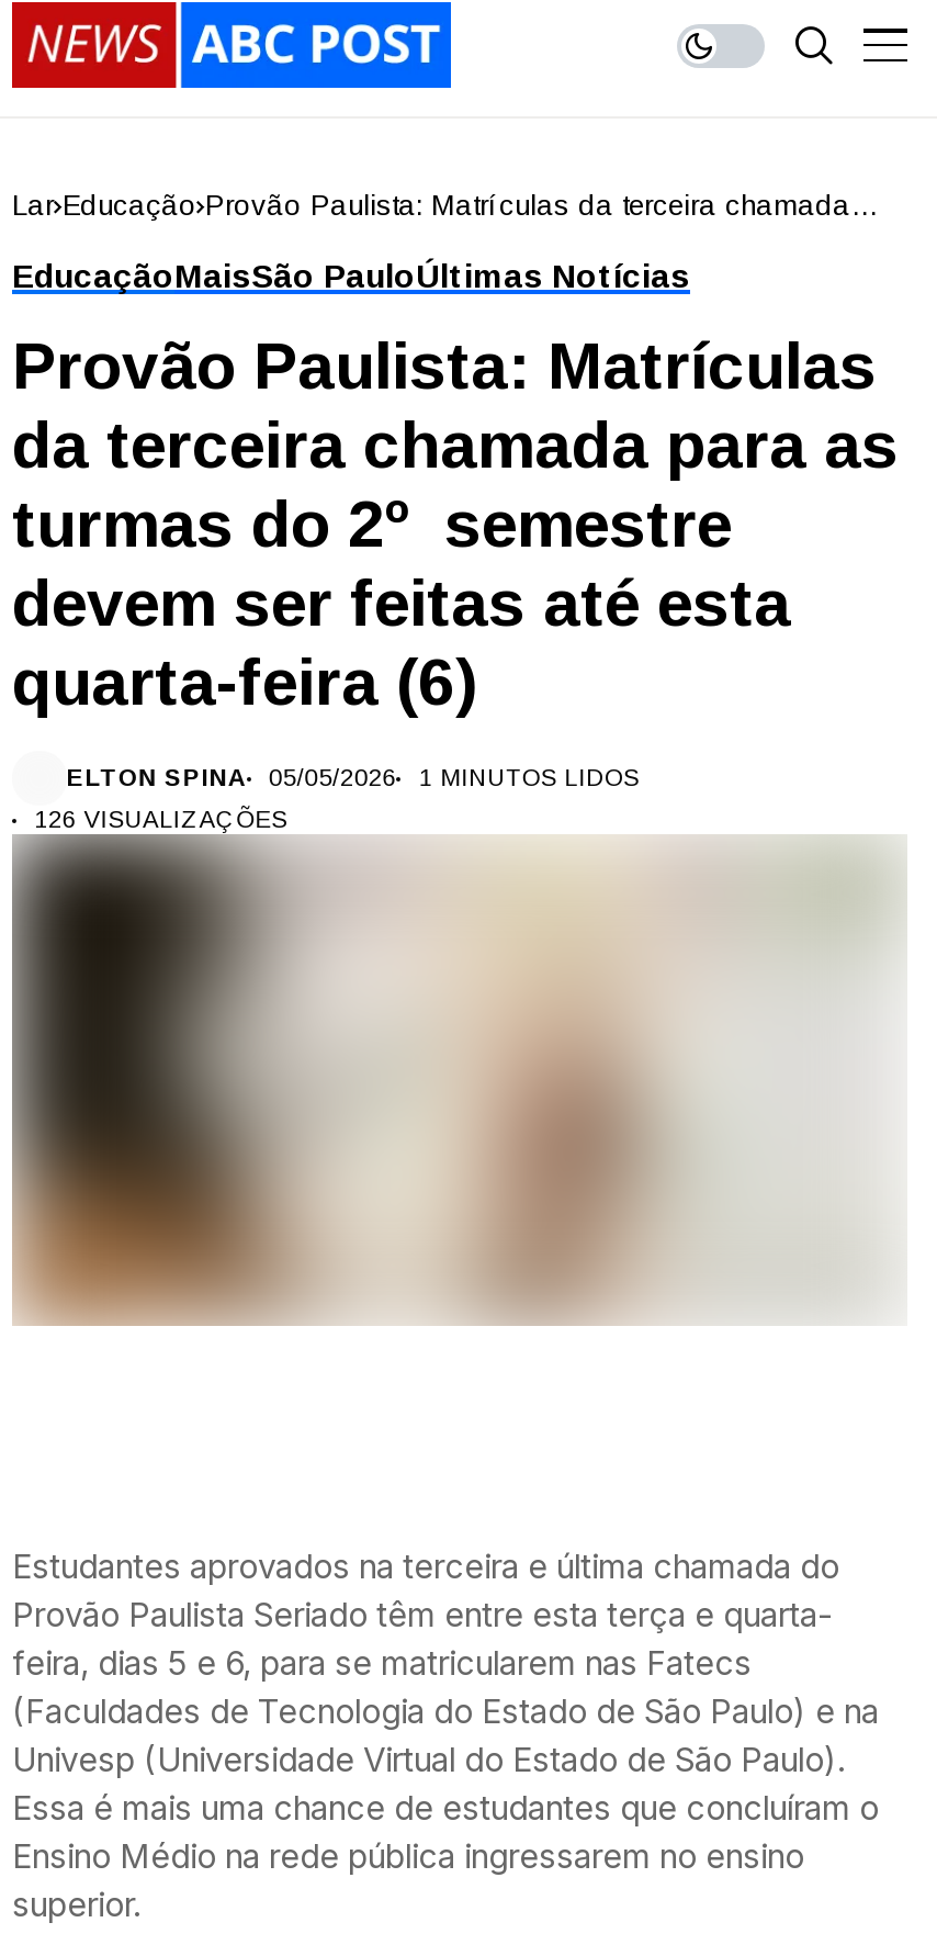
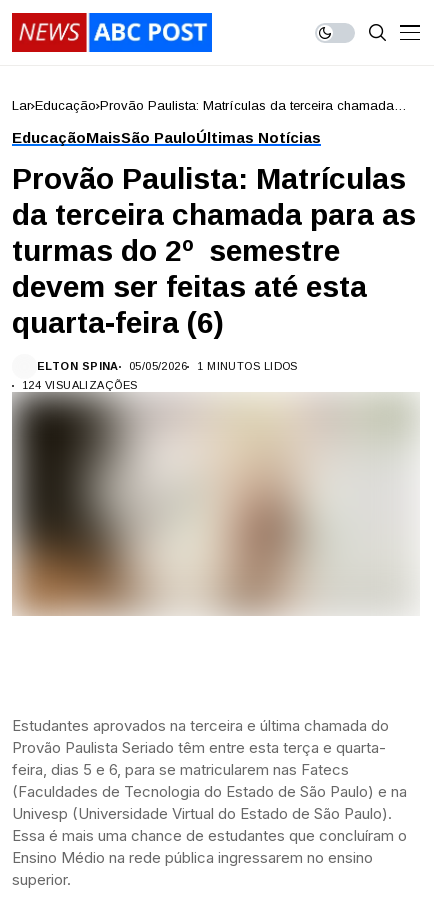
- 126 VISUALIZAÇÕES
+ 124 VISUALIZAÇÕES
